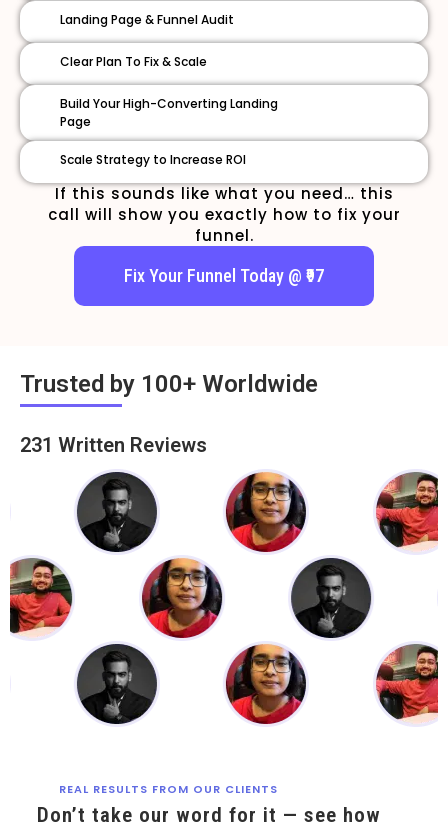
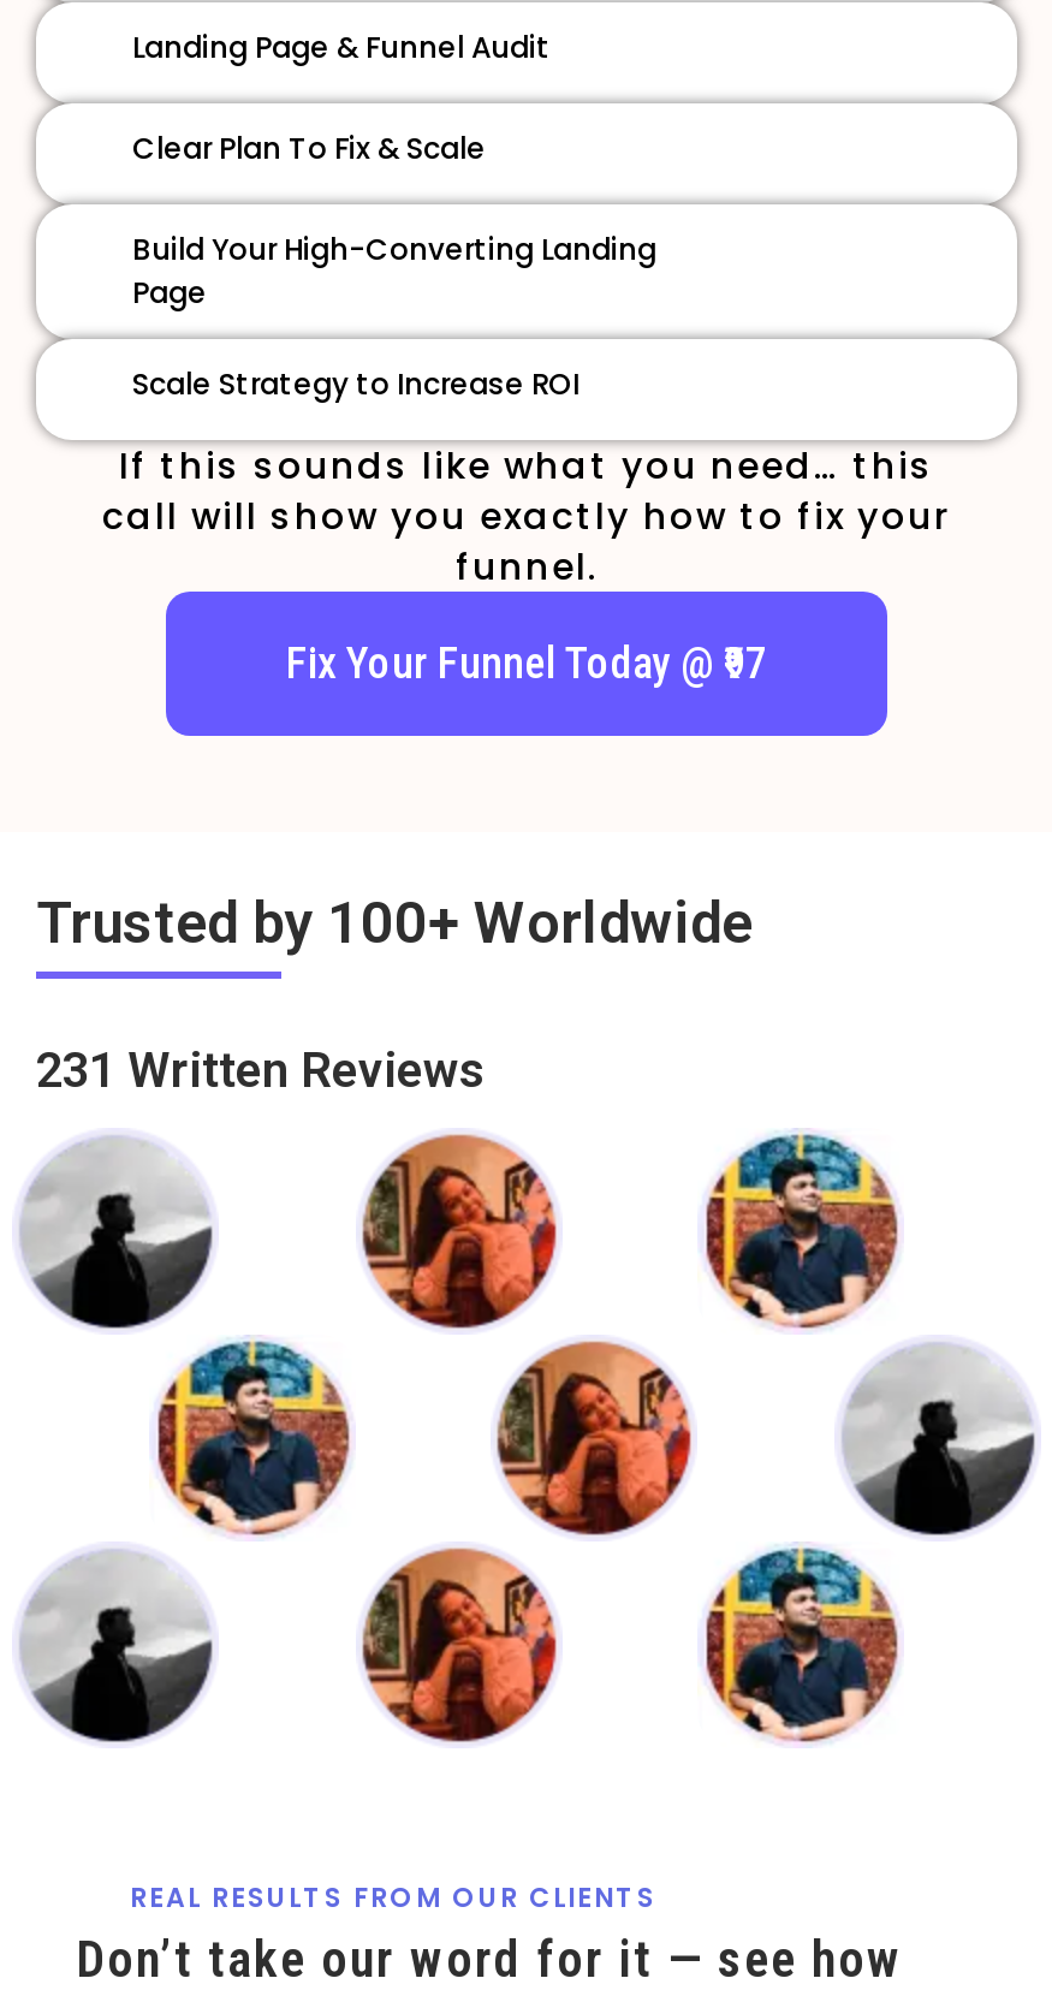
- [image]
+ [image]
